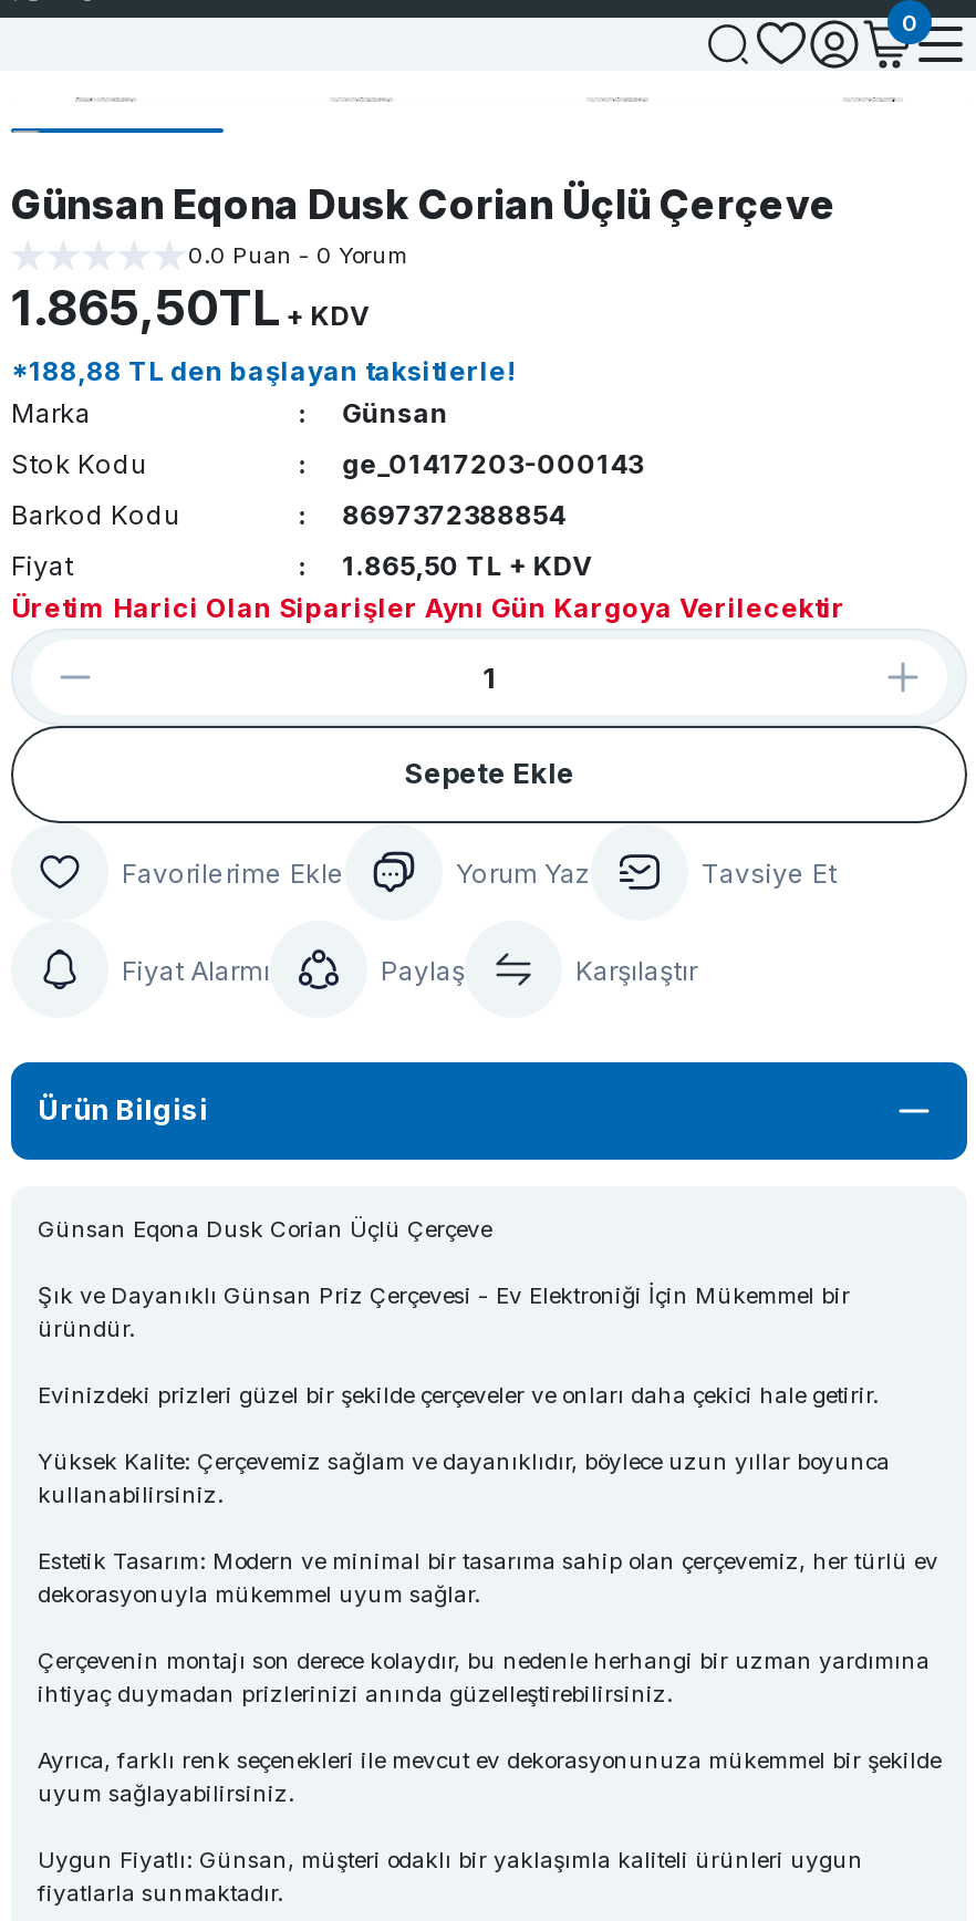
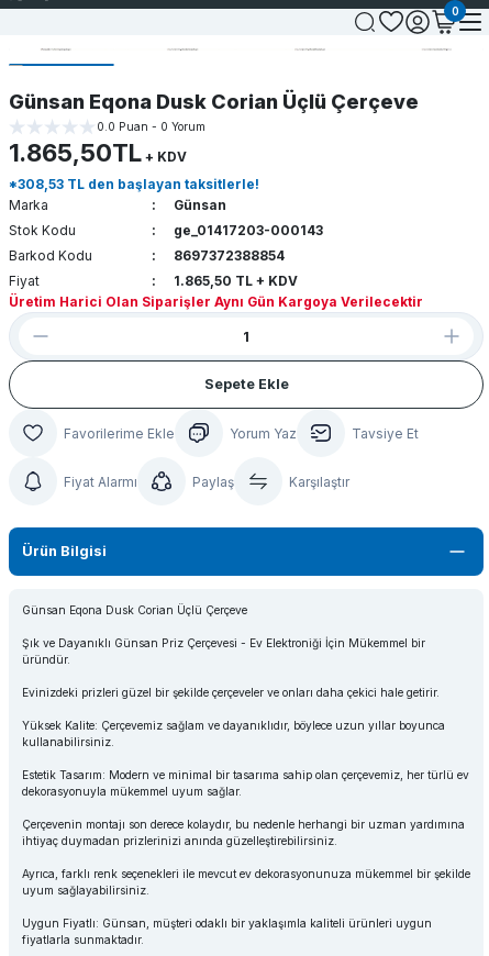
- *188,88 TL den başlayan taksitlerle!
+ *308,53 TL den başlayan taksitlerle!
